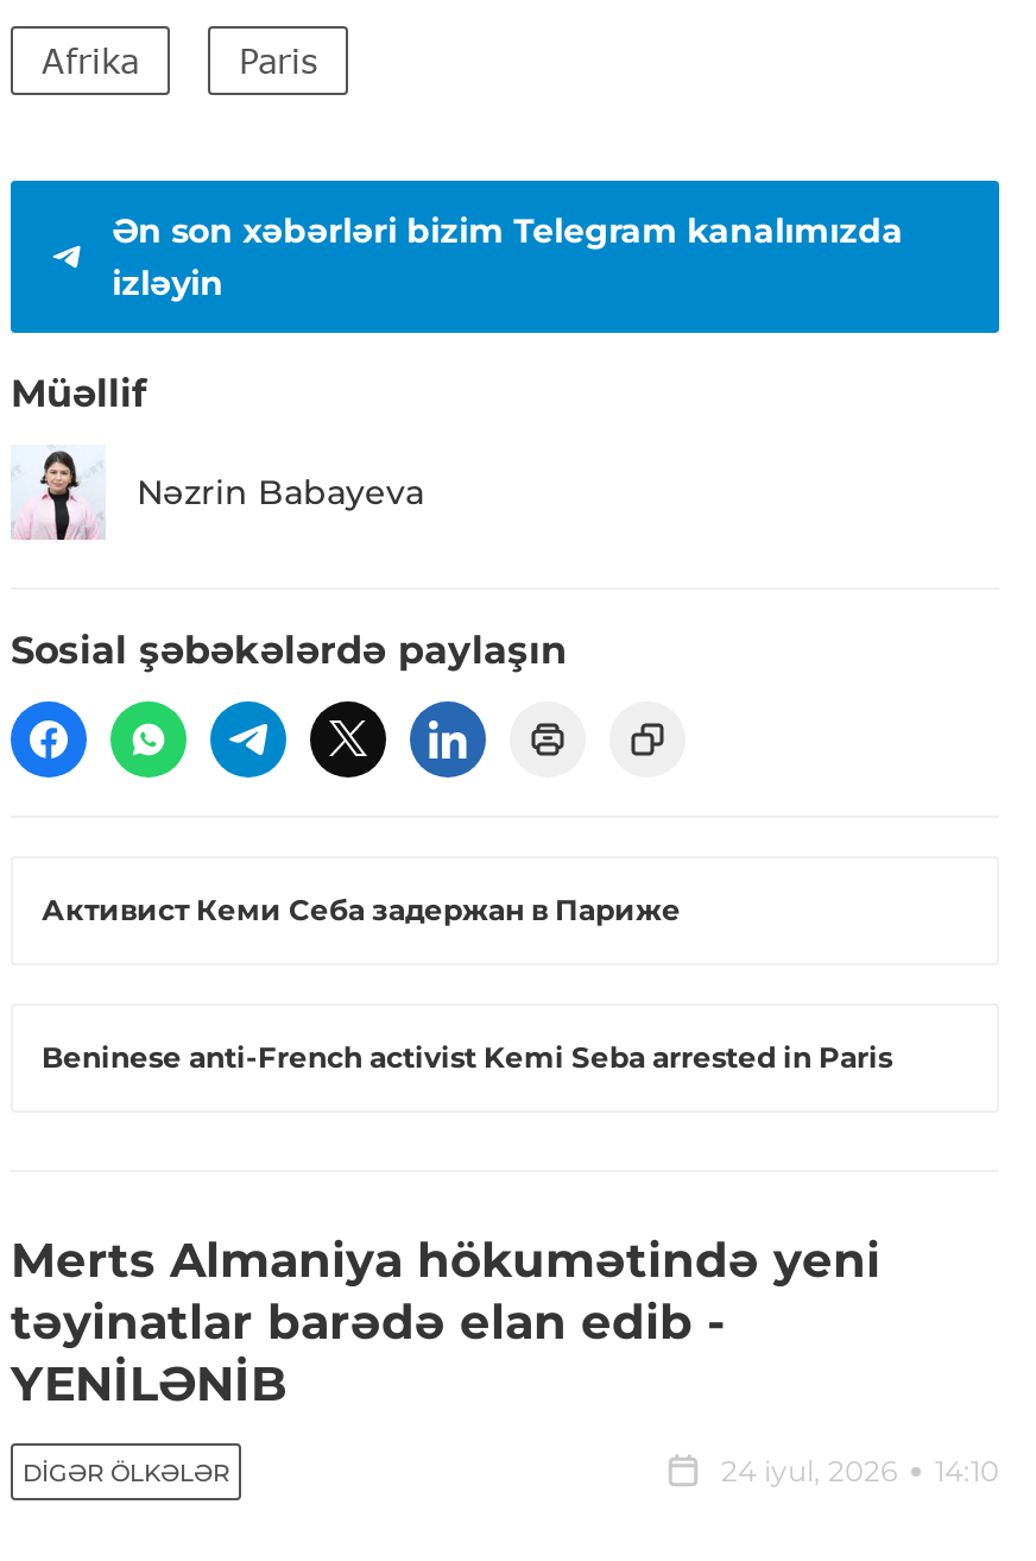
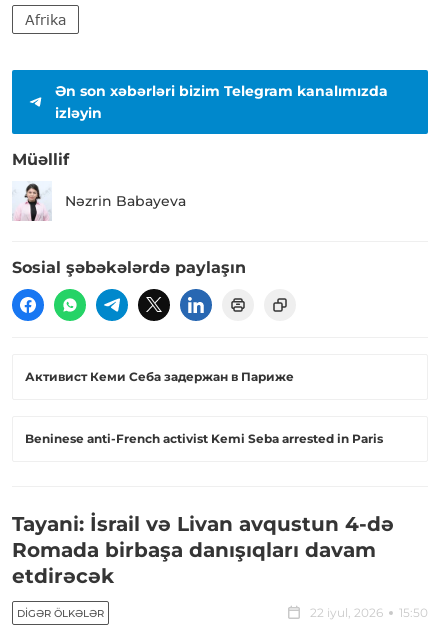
- Paris

- Merts Almaniya hökumətində yeni
- təyinatlar barədə elan edib -
- YENİLƏNİB
+ Tayani: İsrail və Livan avqustun 4-də
+ Romada birbaşa danışıqları davam
+ etdirəcək

- 24 iyul, 2026
- 14:10
+ 22 iyul, 2026
+ 15:50
